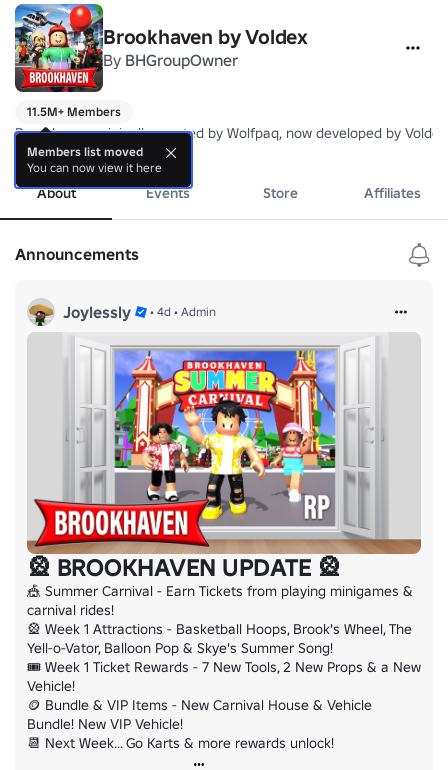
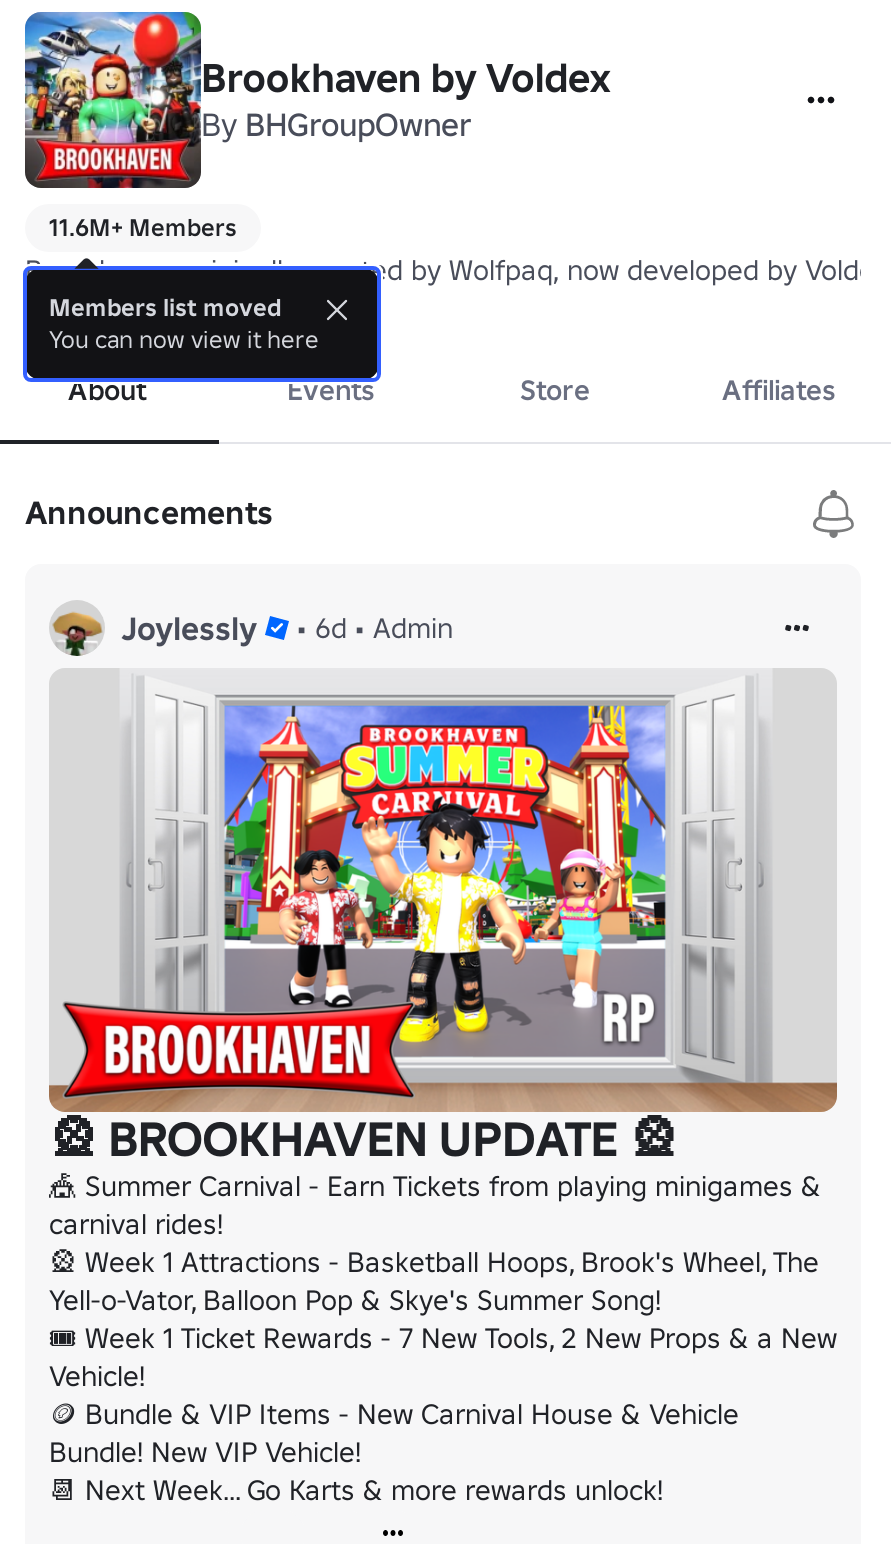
- 11.5M+ Members
+ 11.6M+ Members

- Joylessly • 4d • Admin
+ Joylessly • 6d • Admin
